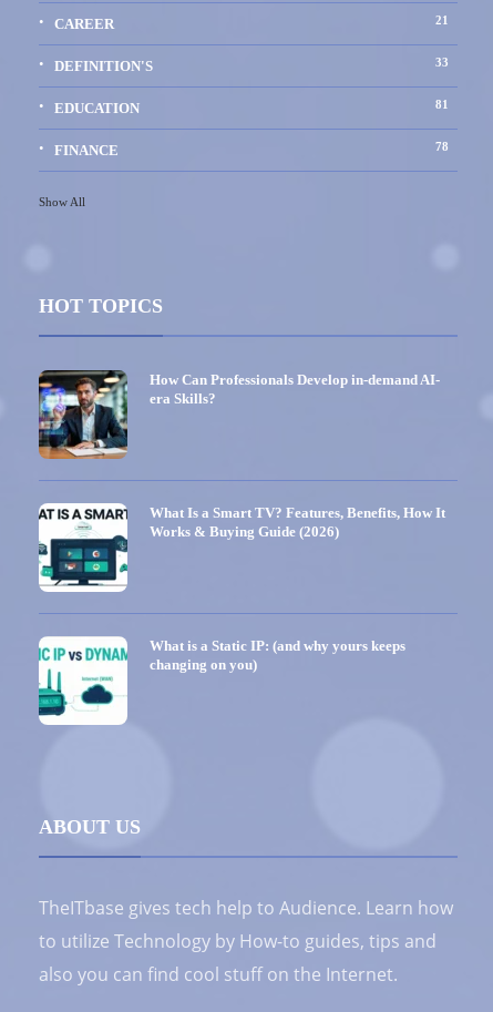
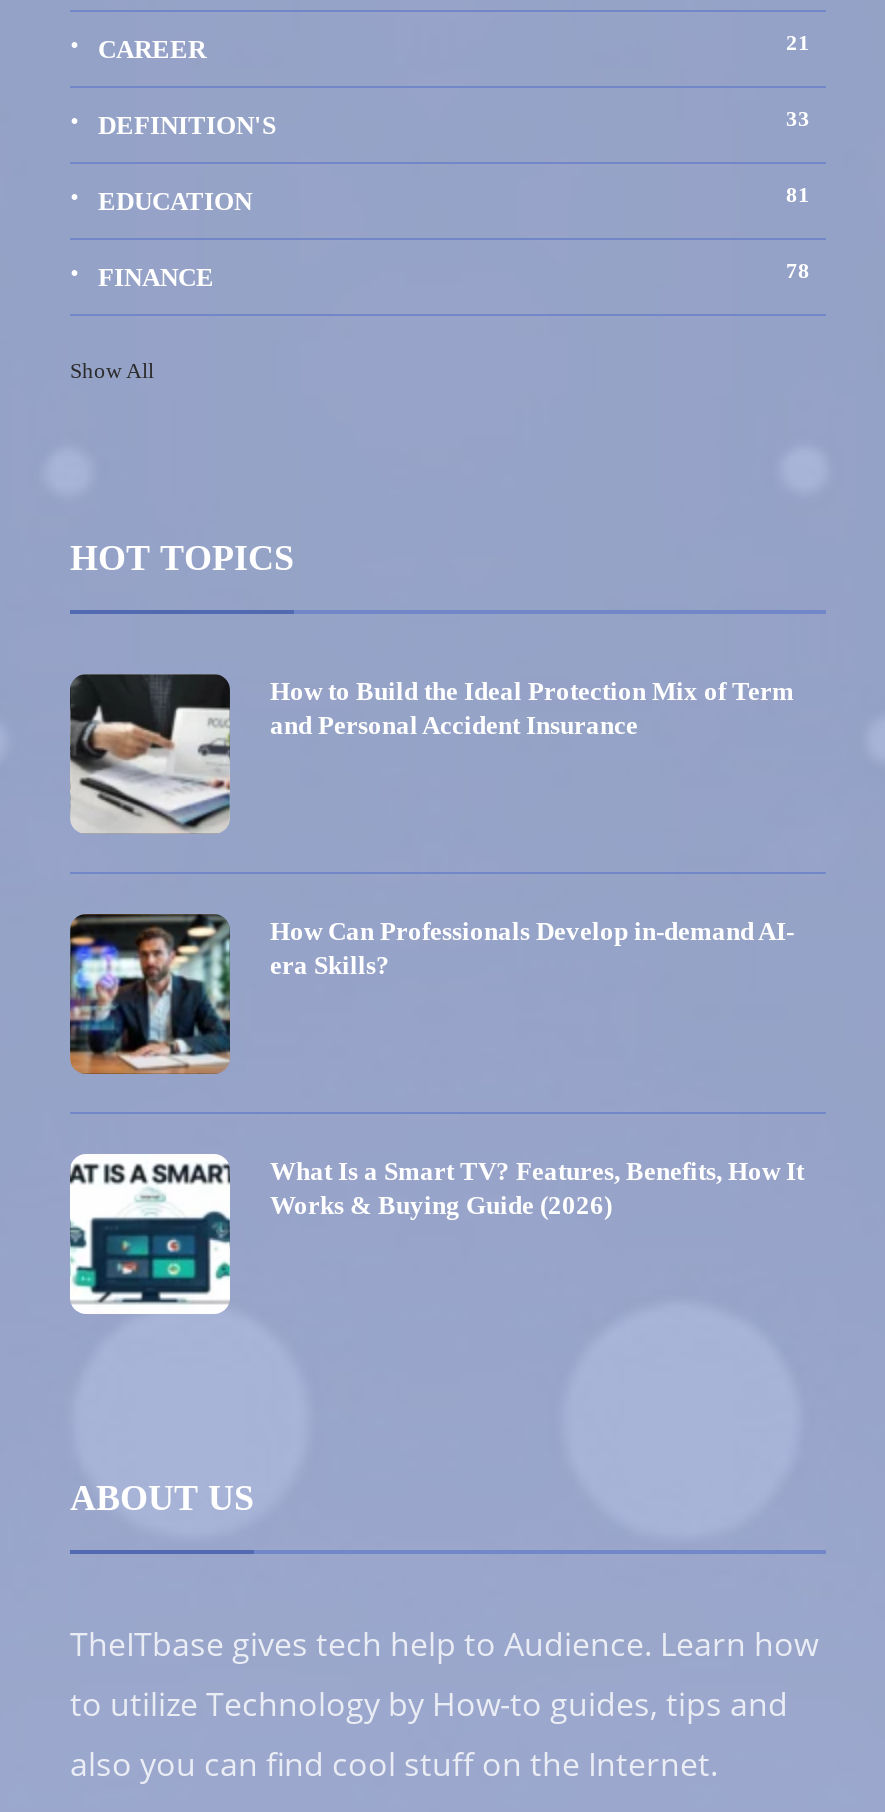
+ [image]
+ How to Build the Ideal Protection Mix of Term
+ and Personal Accident Insurance

moved down: [image] | How Can Professionals Develop in-demand AI- | era Skills? | What Is a Smart TV? Features, Benefits, How It | Works & Buying Guide (2026)

moved down: [image]

- [image]
- What is a Static IP: (and why yours keeps
- changing on you)
